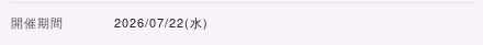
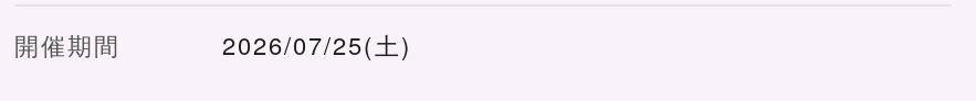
- 2026/07/22(水)
+ 2026/07/25(土)
